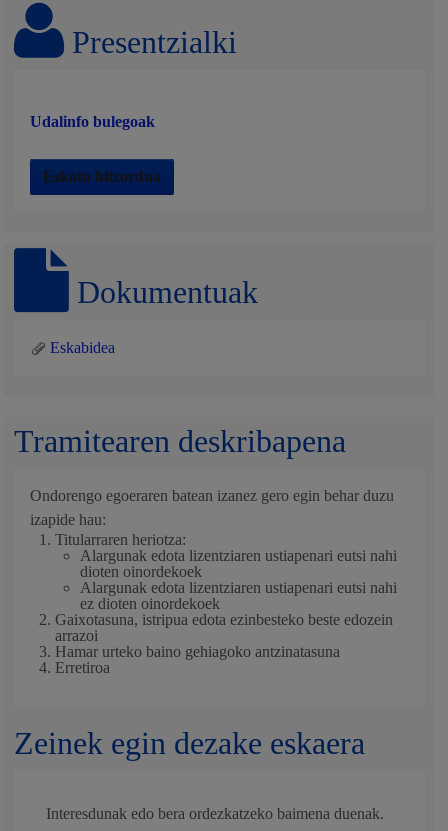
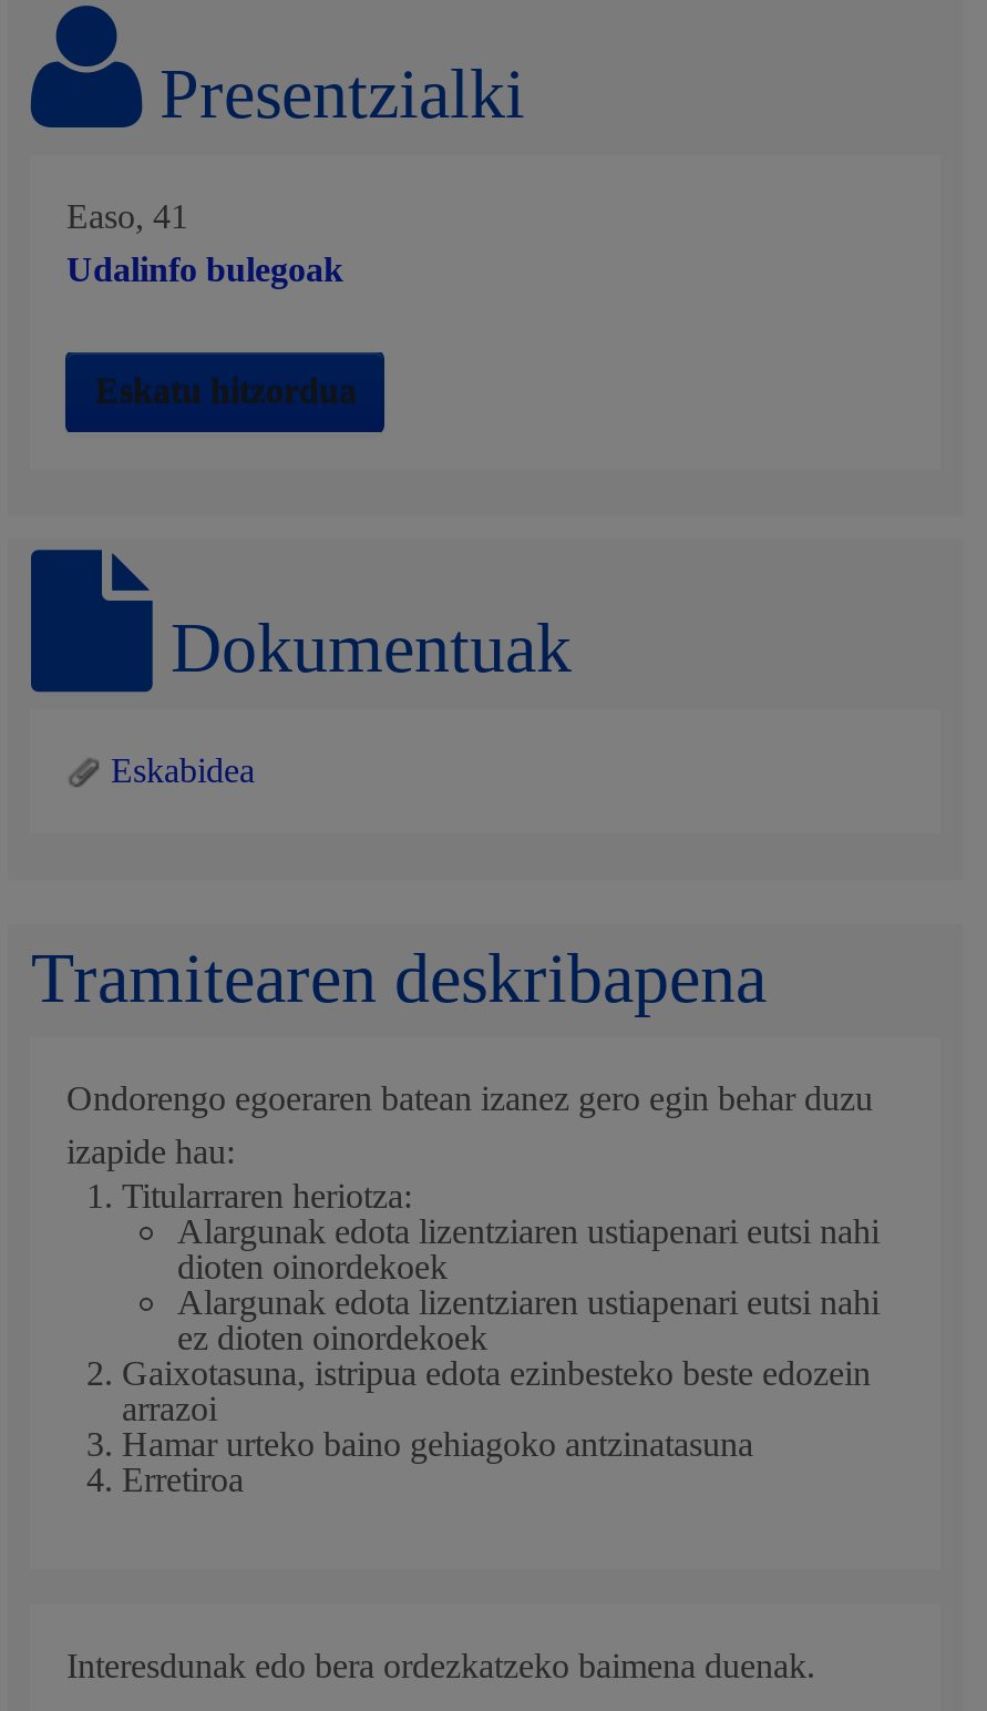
+ Easo, 41

- Zeinek egin dezake eskaera
